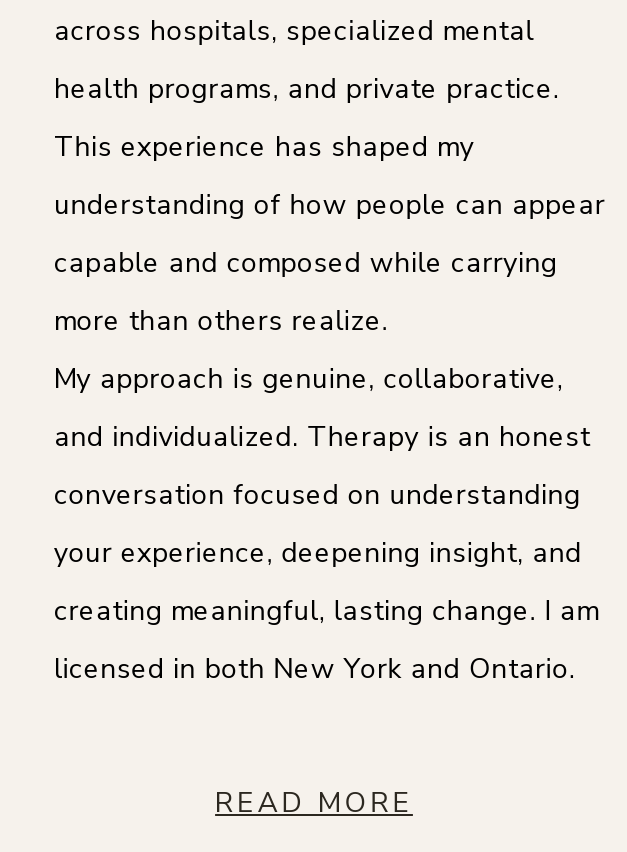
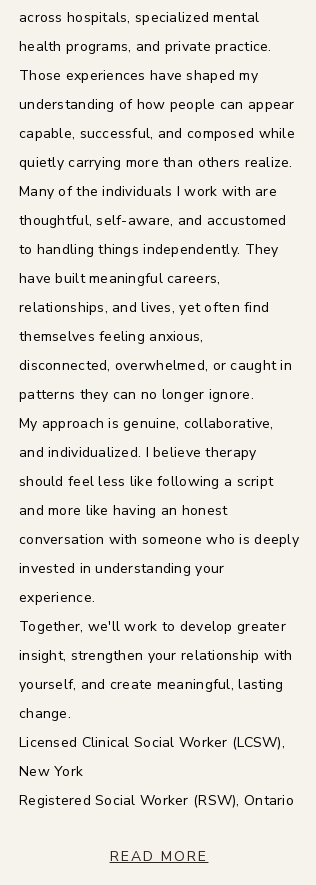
- This experience has shaped my
+ Those experiences have shaped my

- capable and composed while carrying
- more than others realize.
+ capable, successful, and composed while
+ quietly carrying more than others realize.
+ Many of the individuals I work with are
+ thoughtful, self-aware, and accustomed
+ to handling things independently. They
+ have built meaningful careers,
+ relationships, and lives, yet often find
+ themselves feeling anxious,
+ disconnected, overwhelmed, or caught in
+ patterns they can no longer ignore.

- and individualized. Therapy is an honest
- conversation focused on understanding
- your experience, deepening insight, and
- creating meaningful, lasting change. I am
- licensed in both New York and Ontario.
+ and individualized. I believe therapy
+ should feel less like following a script
+ and more like having an honest
+ conversation with someone who is deeply
+ invested in understanding your
+ experience.
+ Together, we'll work to develop greater
+ insight, strengthen your relationship with
+ yourself, and create meaningful, lasting
+ change.
+ Licensed Clinical Social Worker (LCSW),
+ New York
+ Registered Social Worker (RSW), Ontario
